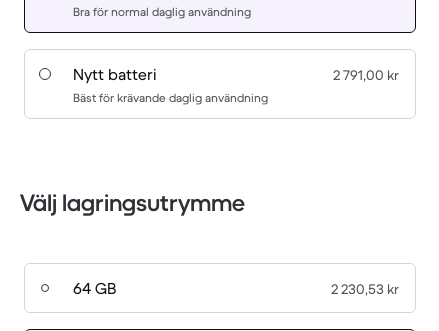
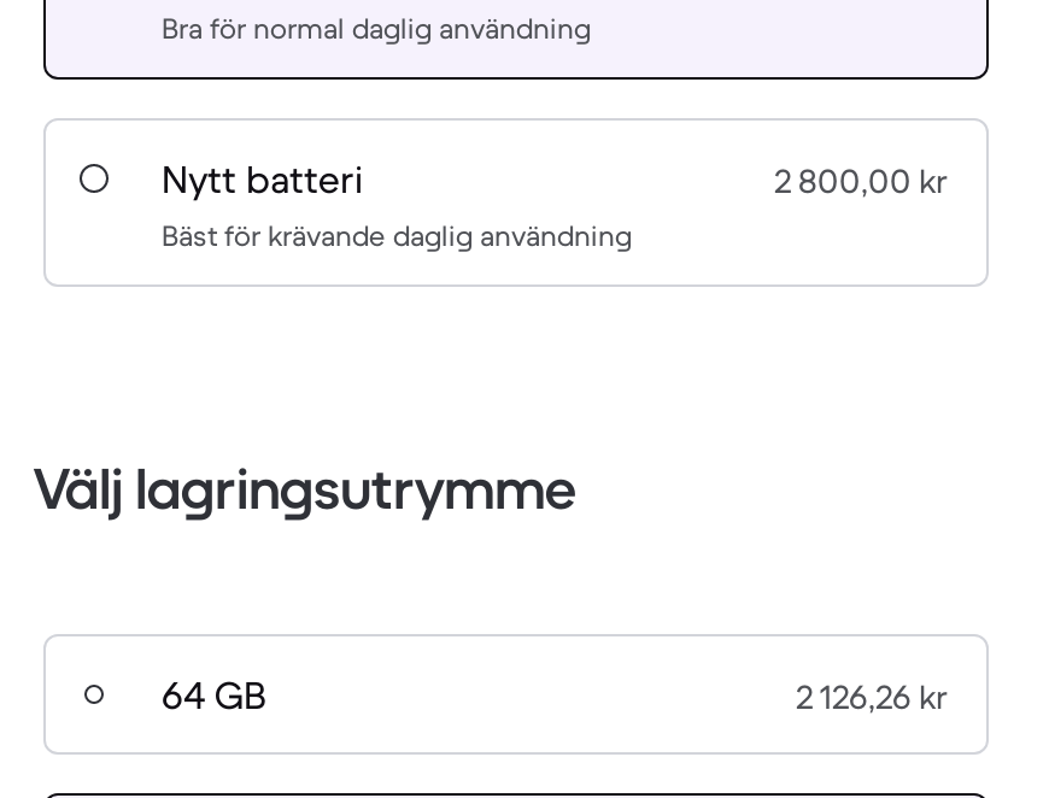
- 2 791,00 kr
+ 2 800,00 kr

- 2 230,53 kr
+ 2 126,26 kr
